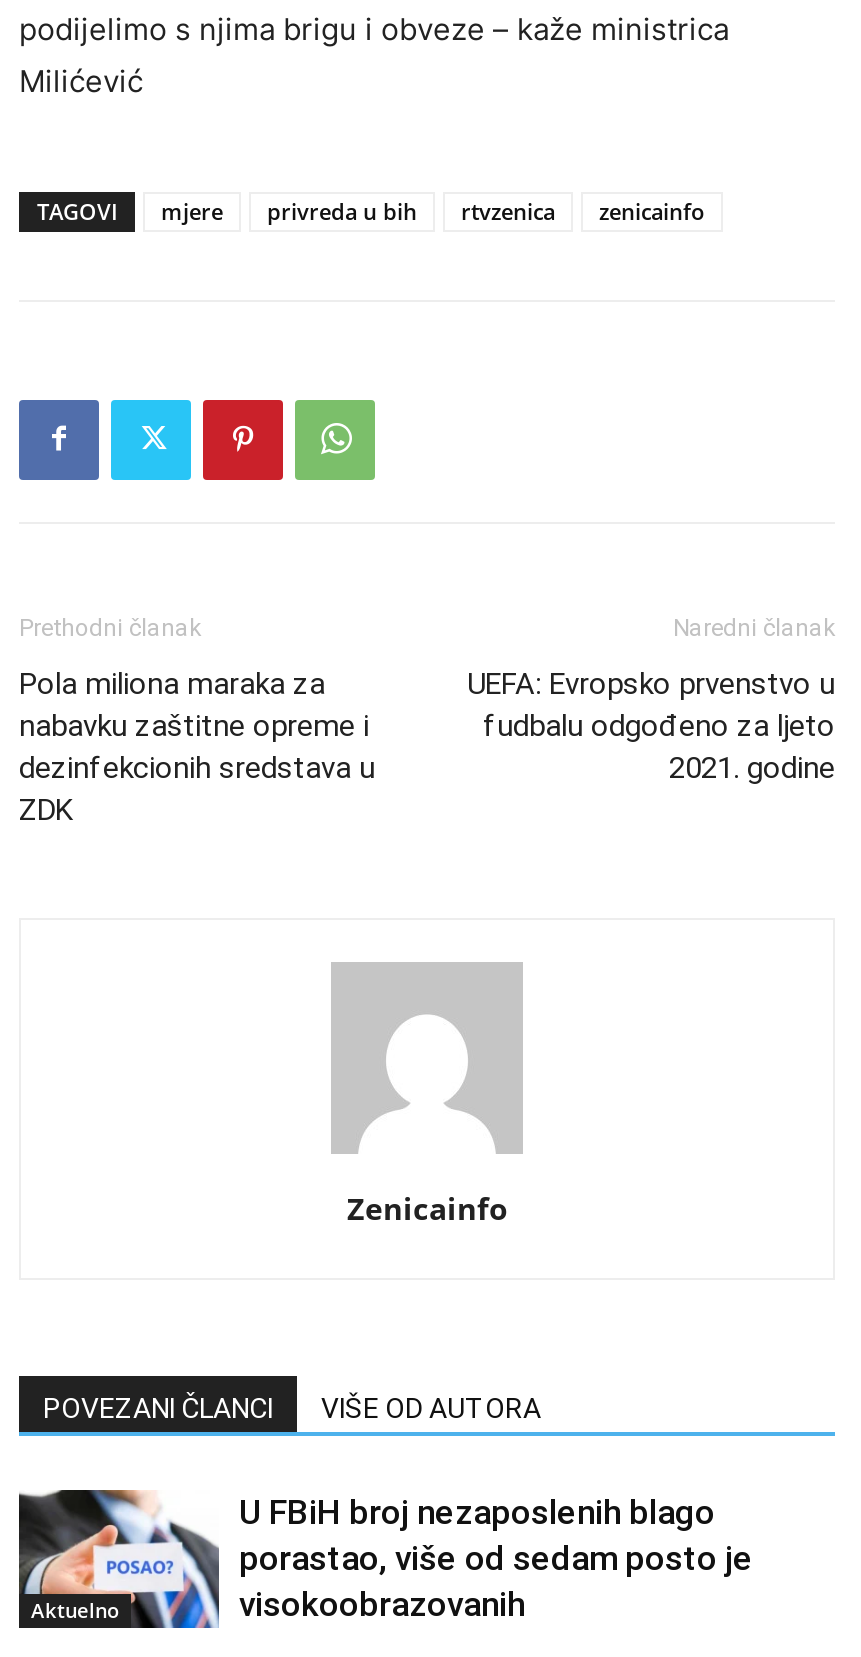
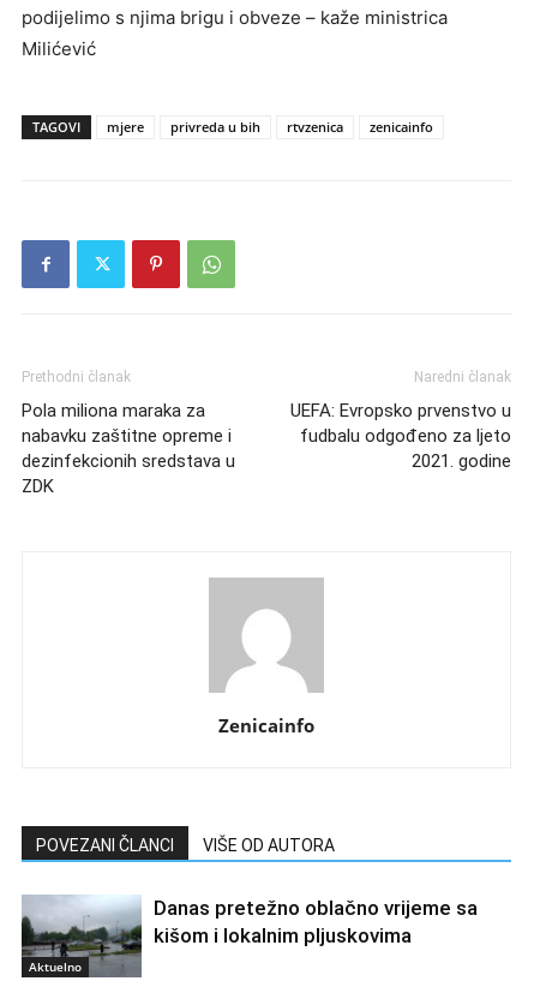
- [image]
- U FBiH broj nezaposlenih blago
- porastao, više od sedam posto je
- visokoobrazovanih
+ [image]
+ Danas pretežno oblačno vrijeme sa
+ kišom i lokalnim pljuskovima
